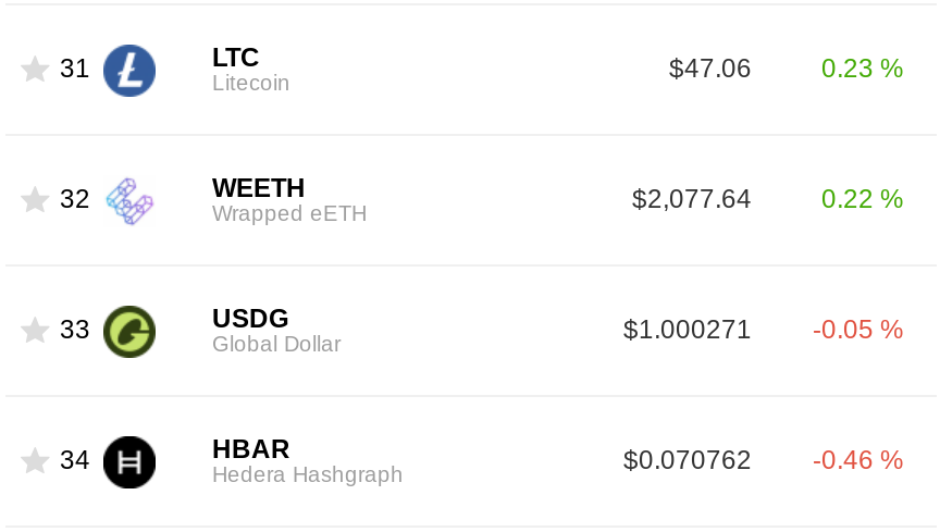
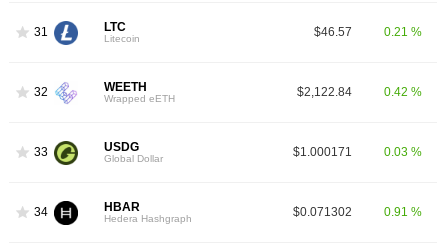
- $47.06
+ $46.57

- 0.23 %
+ 0.21 %

- $2,077.64
+ $2,122.84

- 0.22 %
+ 0.42 %

- $1.000271
+ $1.000171

- -0.05 %
+ 0.03 %

- $0.070762
+ $0.071302

- -0.46 %
+ 0.91 %
